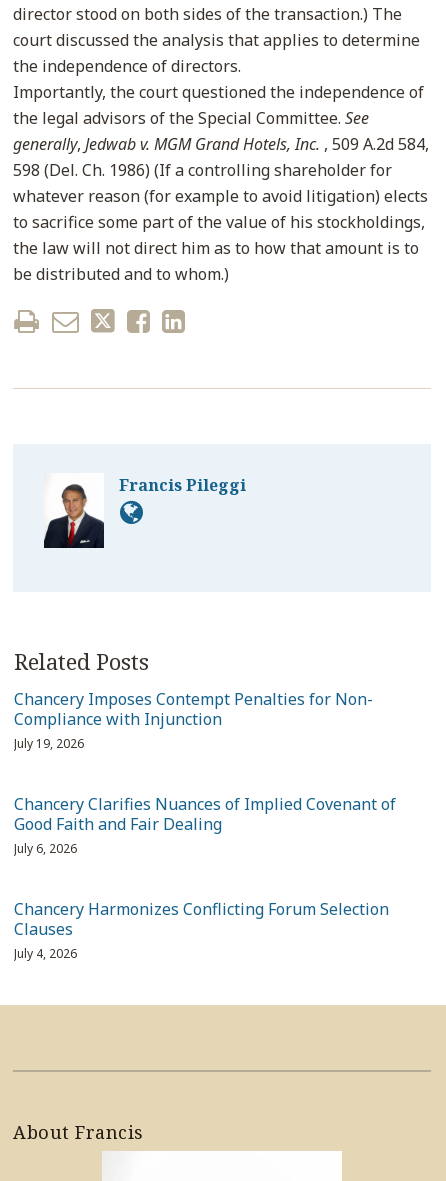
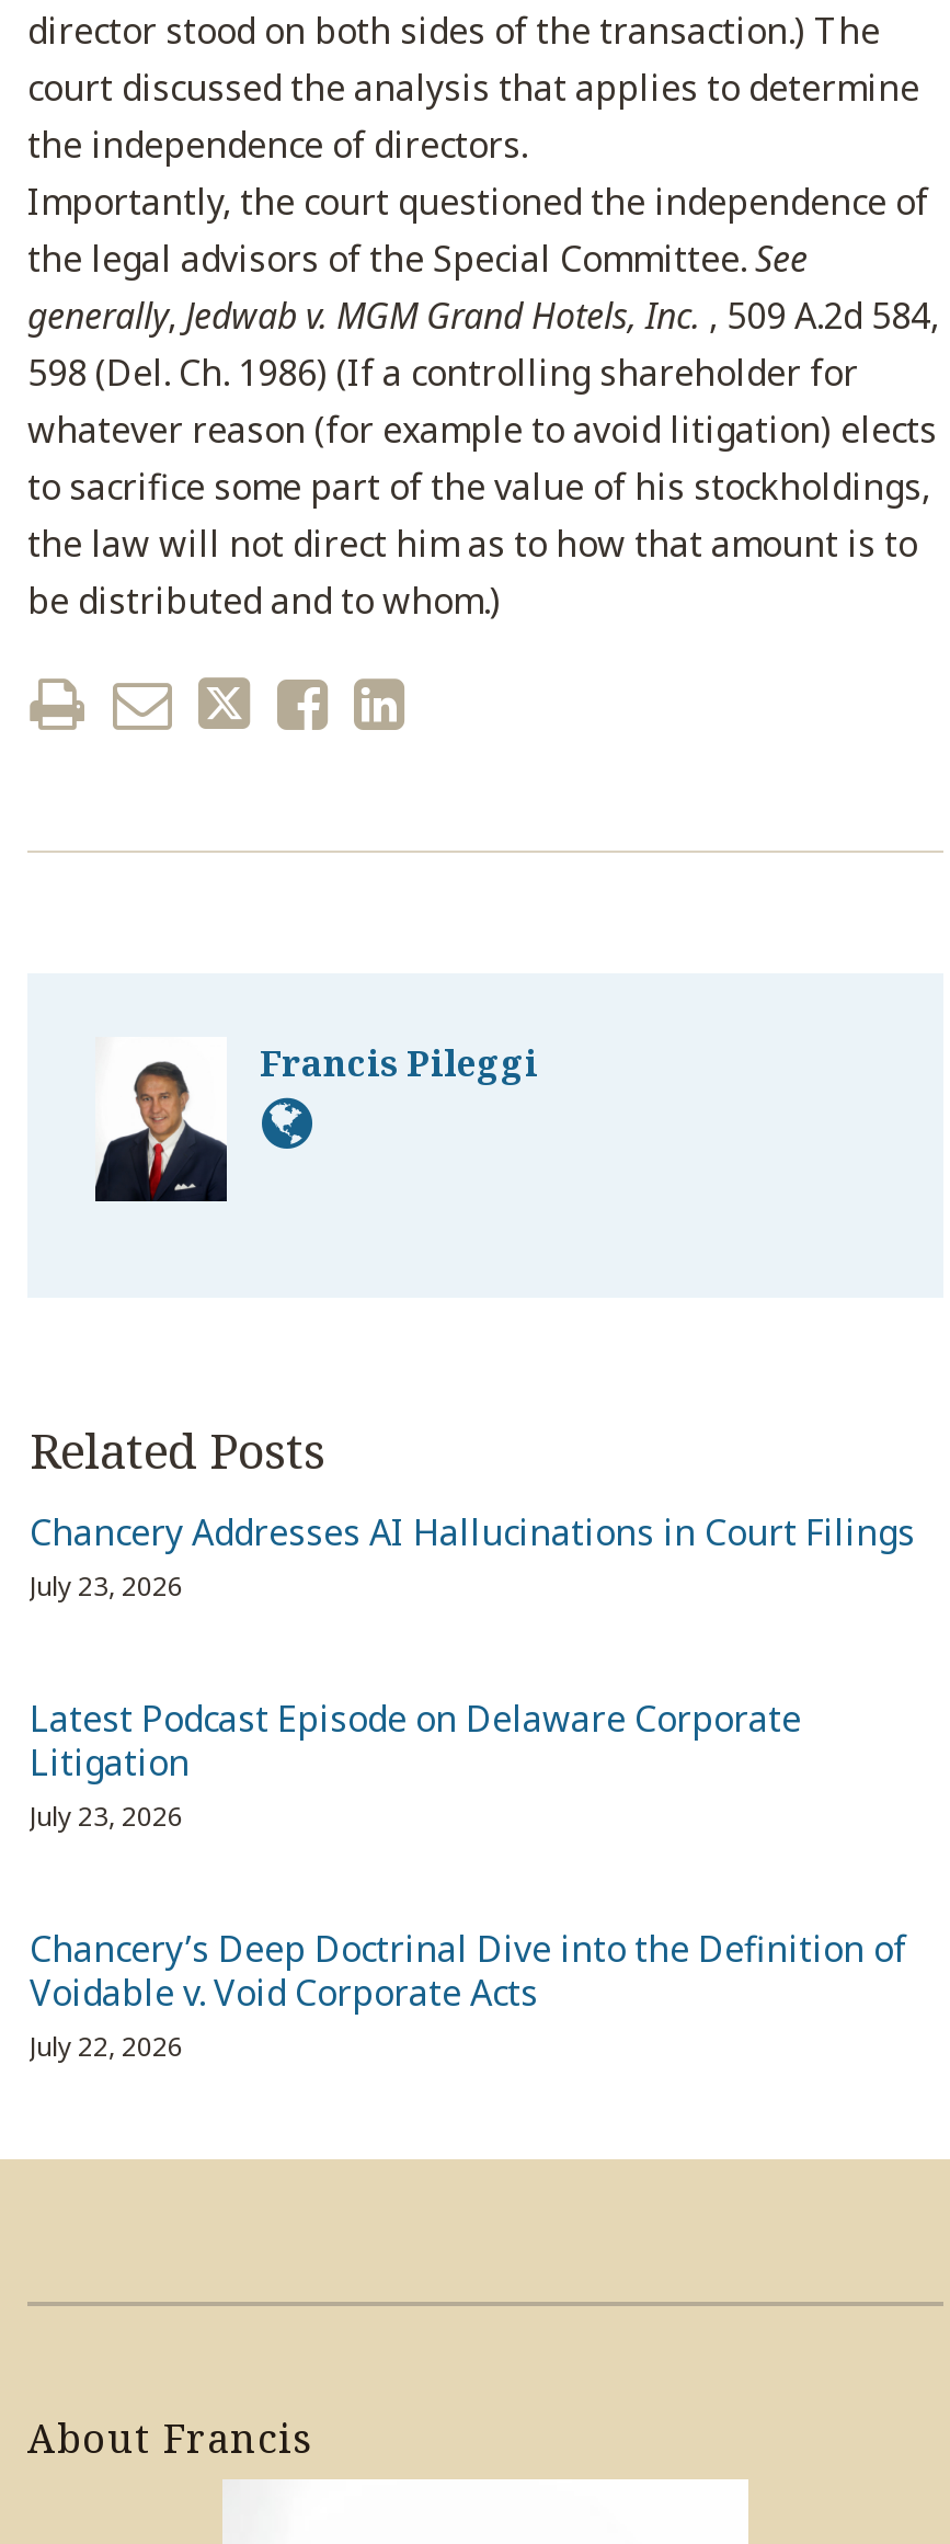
- Chancery Imposes Contempt Penalties for Non-
- Compliance with Injunction
- July 19, 2026
+ Chancery Addresses AI Hallucinations in Court Filings
+ July 23, 2026

- Chancery Clarifies Nuances of Implied Covenant of
- Good Faith and Fair Dealing
- July 6, 2026
+ Latest Podcast Episode on Delaware Corporate
+ Litigation
+ July 23, 2026

- Chancery Harmonizes Conflicting Forum Selection
- Clauses
- July 4, 2026
+ Chancery’s Deep Doctrinal Dive into the Definition of
+ Voidable v. Void Corporate Acts
+ July 22, 2026
